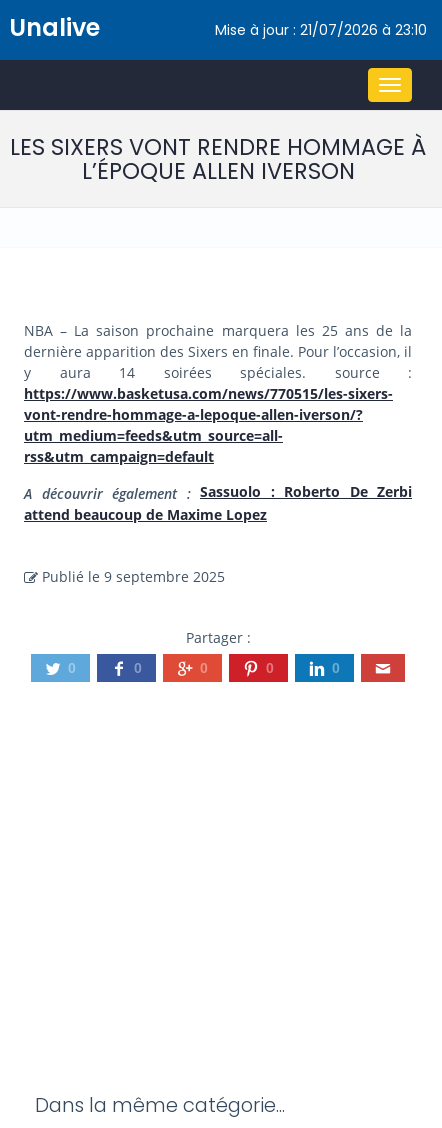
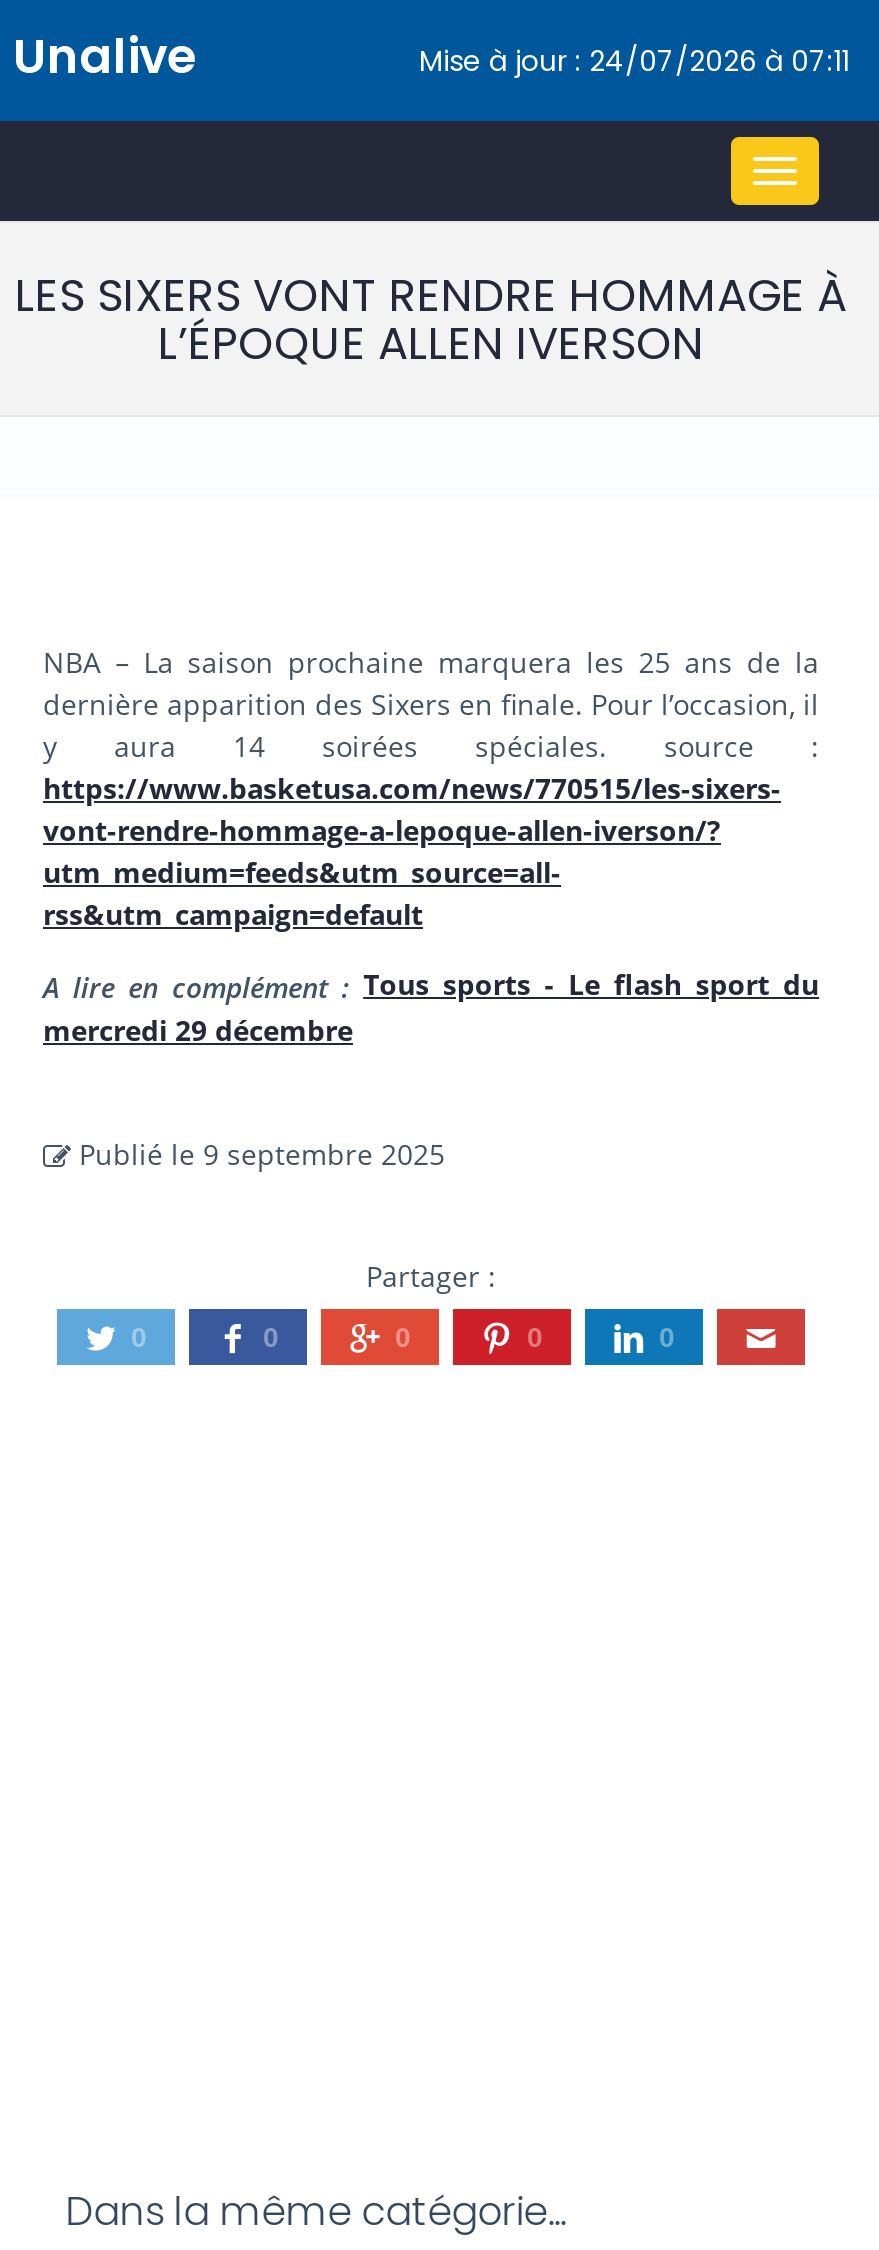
- Mise à jour : 21/07/2026 à 23:10
+ Mise à jour : 24/07/2026 à 07:11

- A découvrir également : Sassuolo : Roberto De Zerbi
- attend beaucoup de Maxime Lopez
+ A lire en complément : Tous sports - Le flash sport du
+ mercredi 29 décembre
